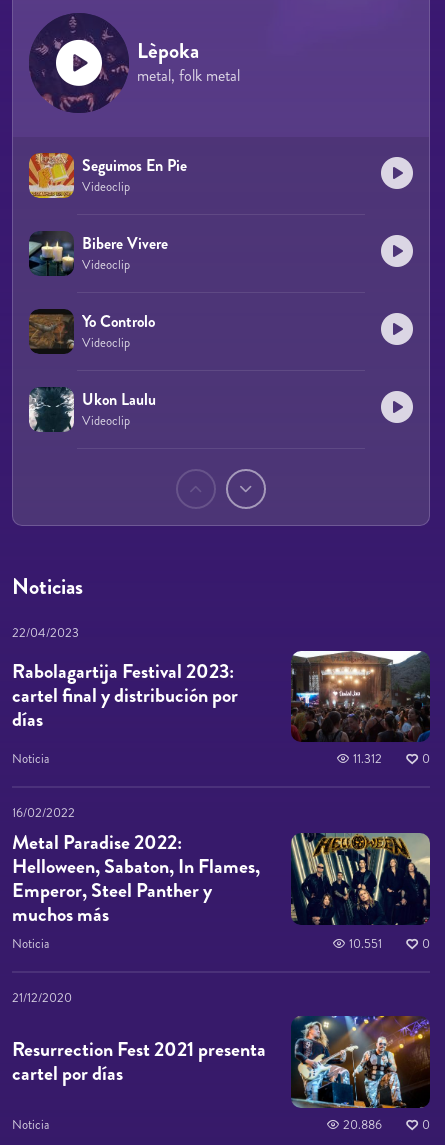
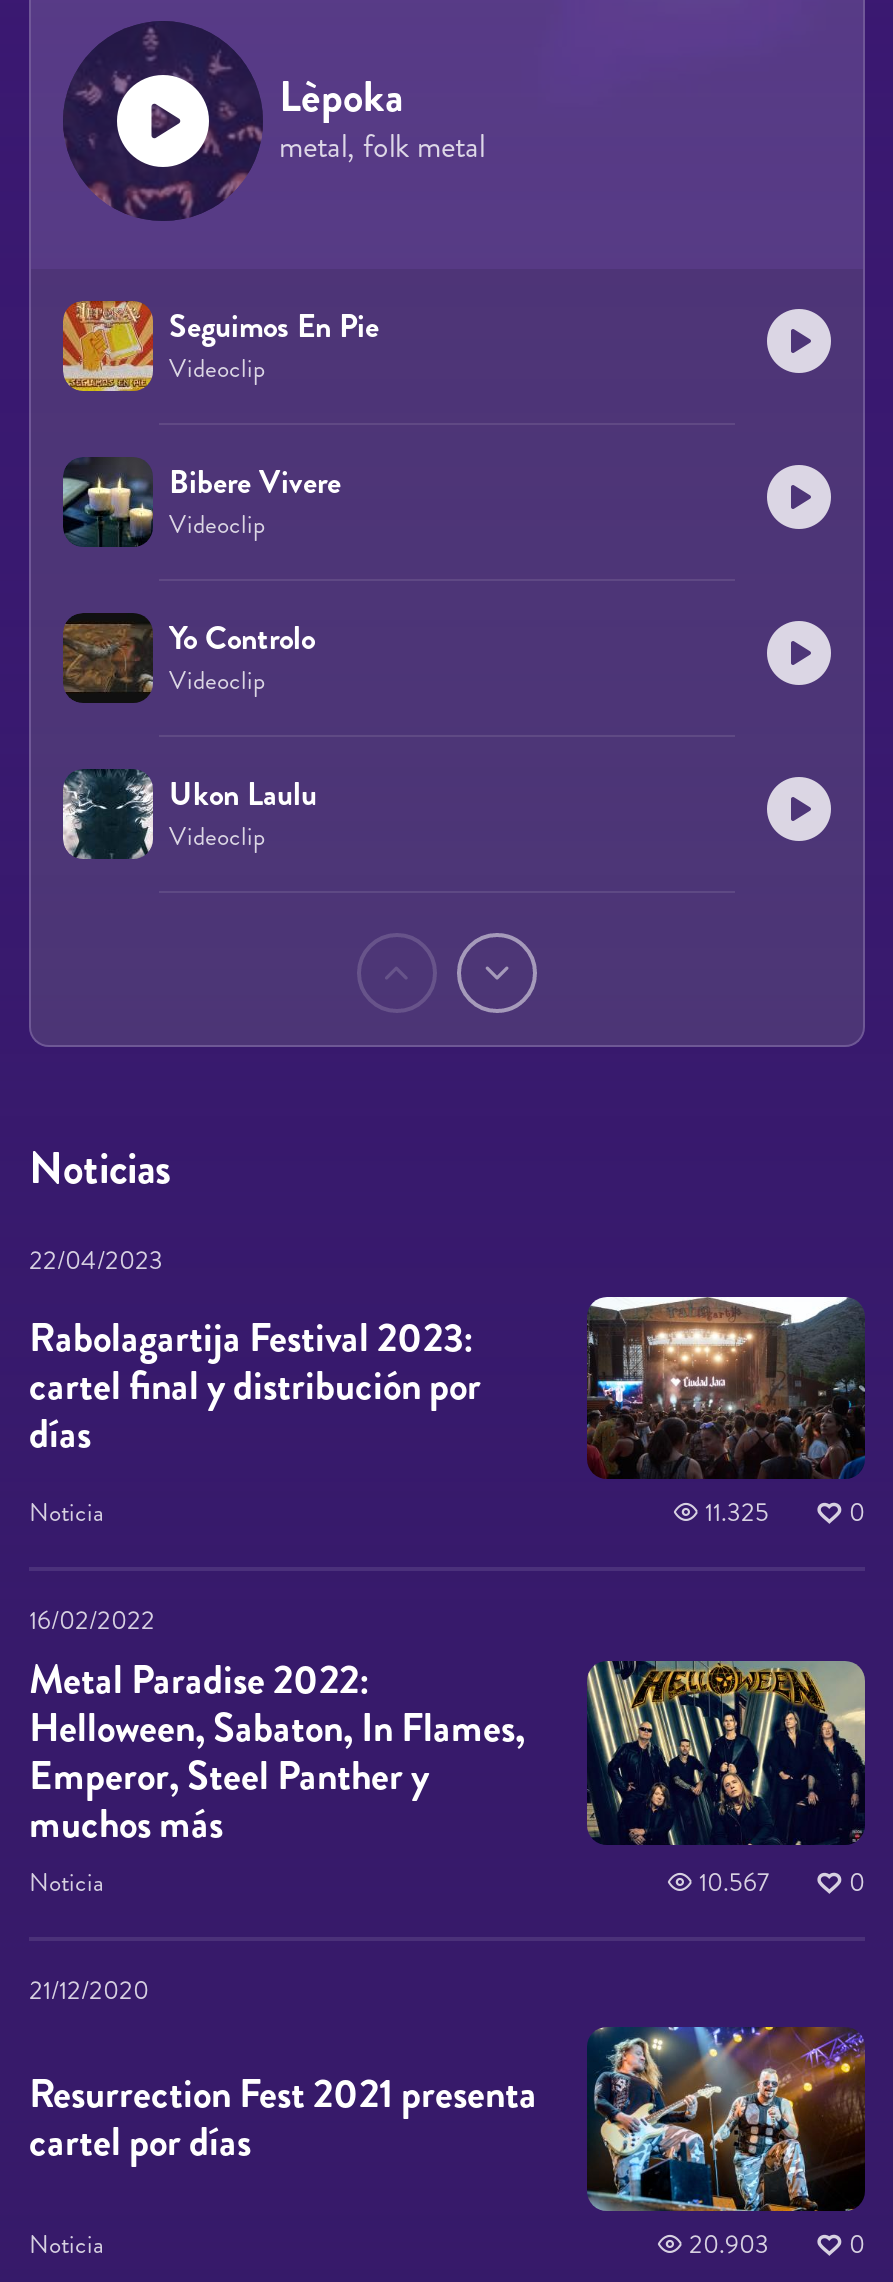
- 11.312
+ 11.325

- 10.551
+ 10.567

- 20.886
+ 20.903
